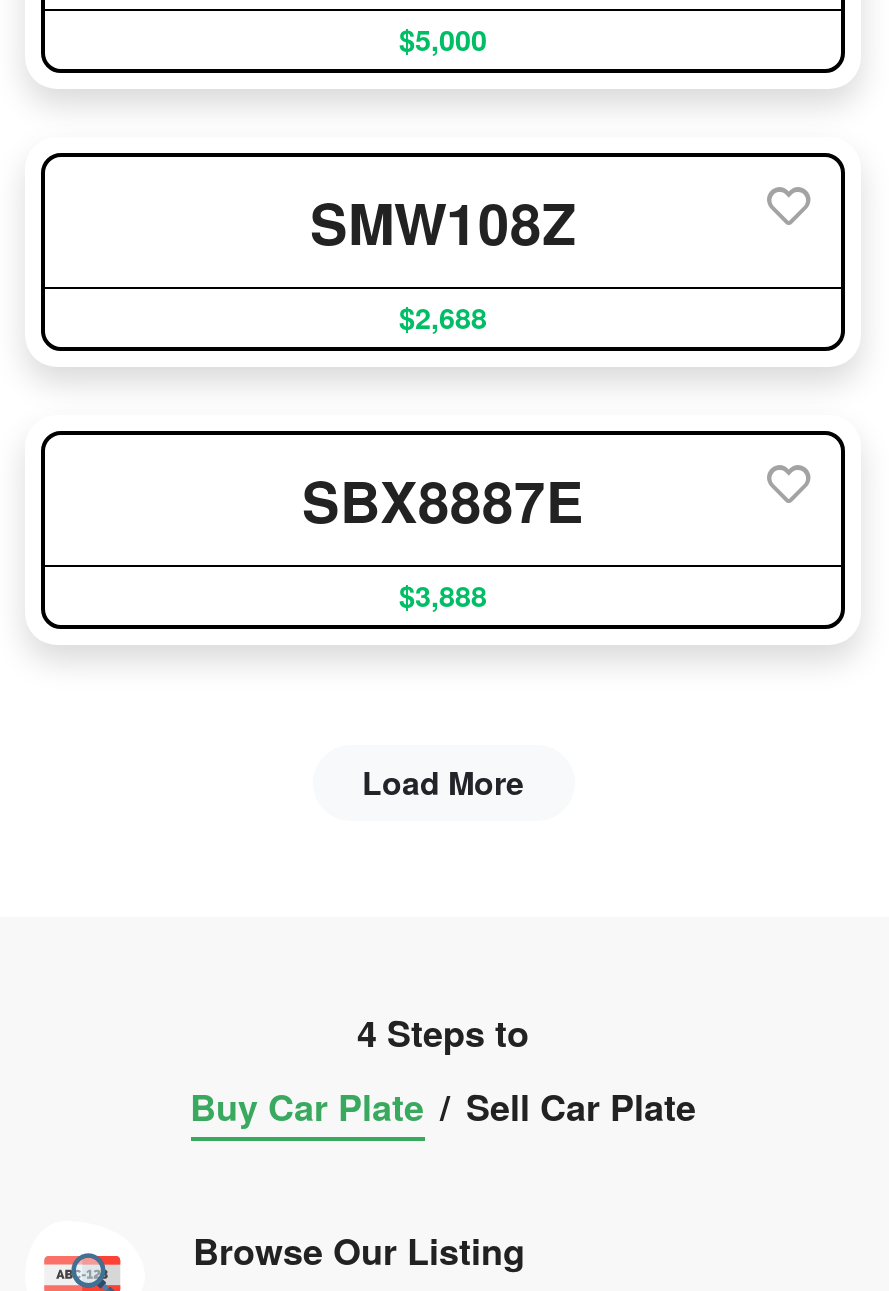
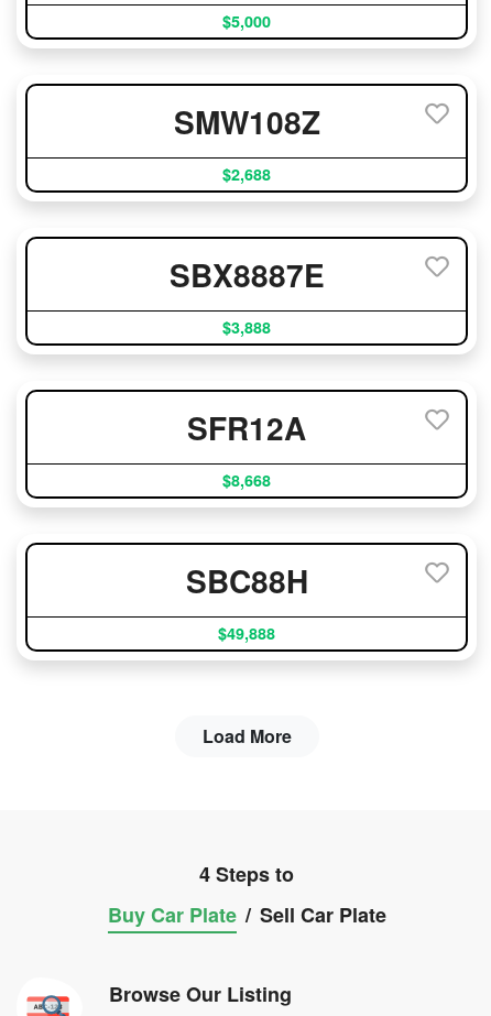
+ SFR12A
+ $8,668
+ SBC88H
+ $49,888
